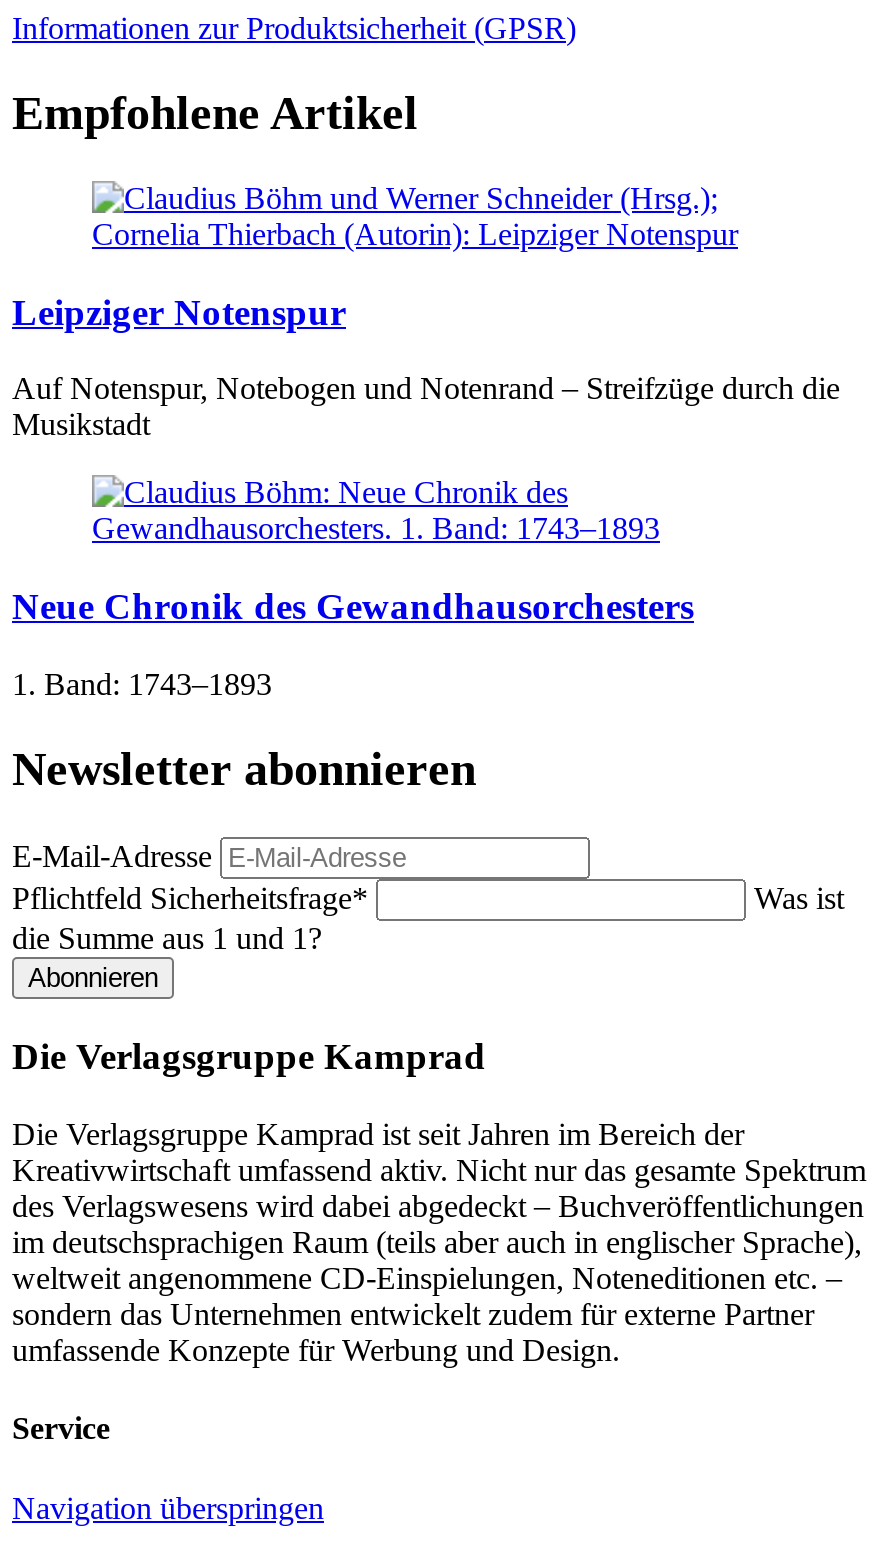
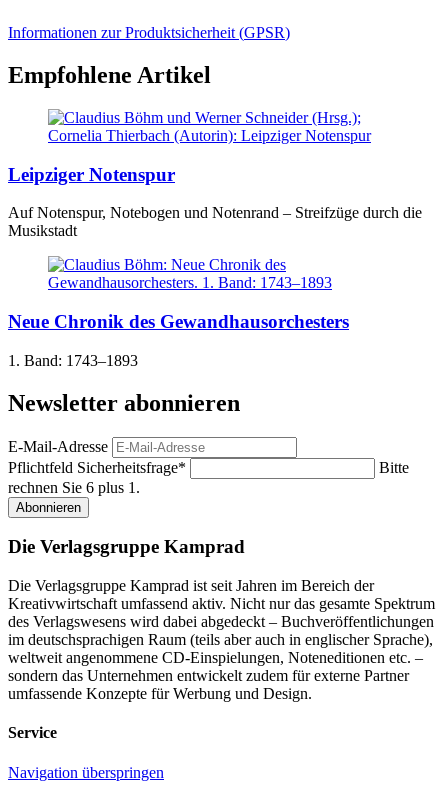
- Was ist
- die Summe aus 1 und 1?
+ Bitte
+ rechnen Sie 6 plus 1.
